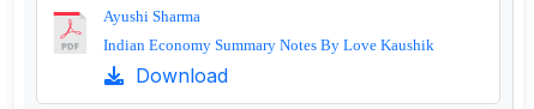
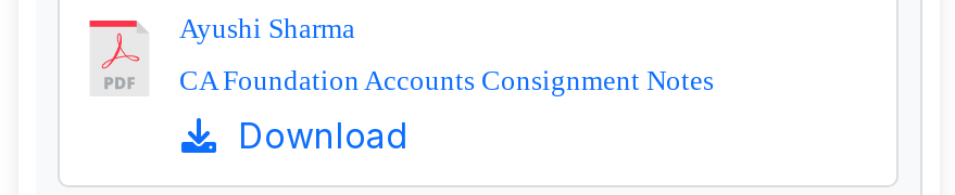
- Indian Economy Summary Notes By Love Kaushik
+ CA Foundation Accounts Consignment Notes
